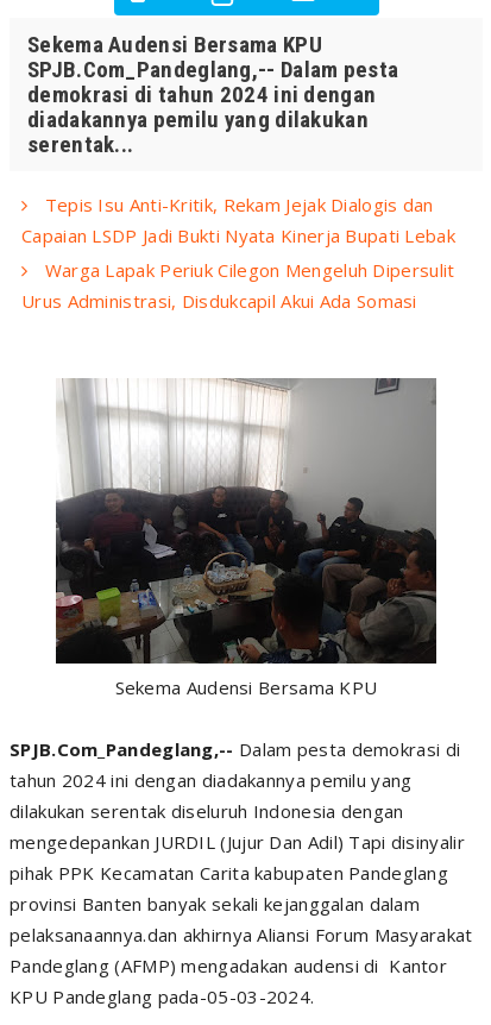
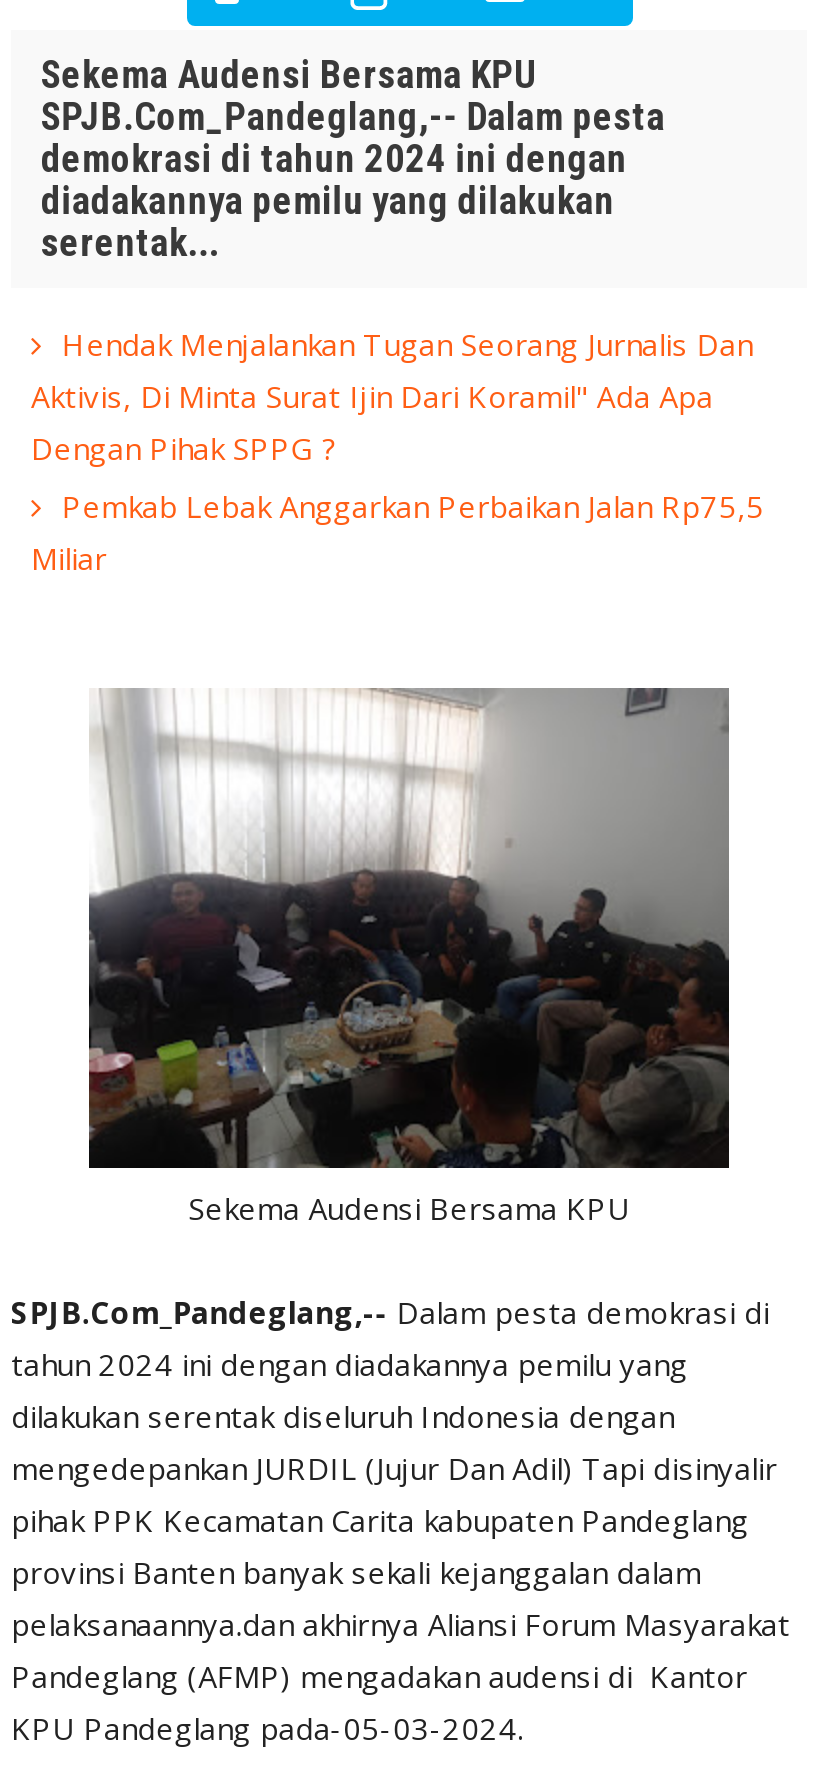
- Tepis Isu Anti-Kritik, Rekam Jejak Dialogis dan
- Capaian LSDP Jadi Bukti Nyata Kinerja Bupati Lebak
- Warga Lapak Periuk Cilegon Mengeluh Dipersulit
- Urus Administrasi, Disdukcapil Akui Ada Somasi
+ Hendak Menjalankan Tugan Seorang Jurnalis Dan
+ Aktivis, Di Minta Surat Ijin Dari Koramil" Ada Apa
+ Dengan Pihak SPPG ?
+ Pemkab Lebak Anggarkan Perbaikan Jalan Rp75,5
+ Miliar
